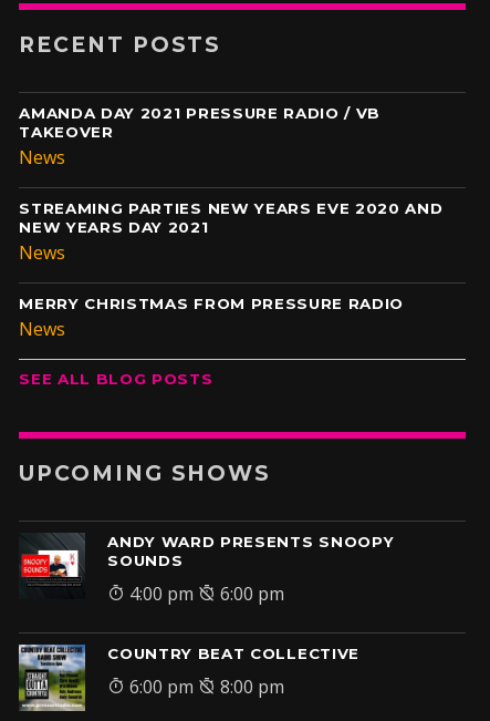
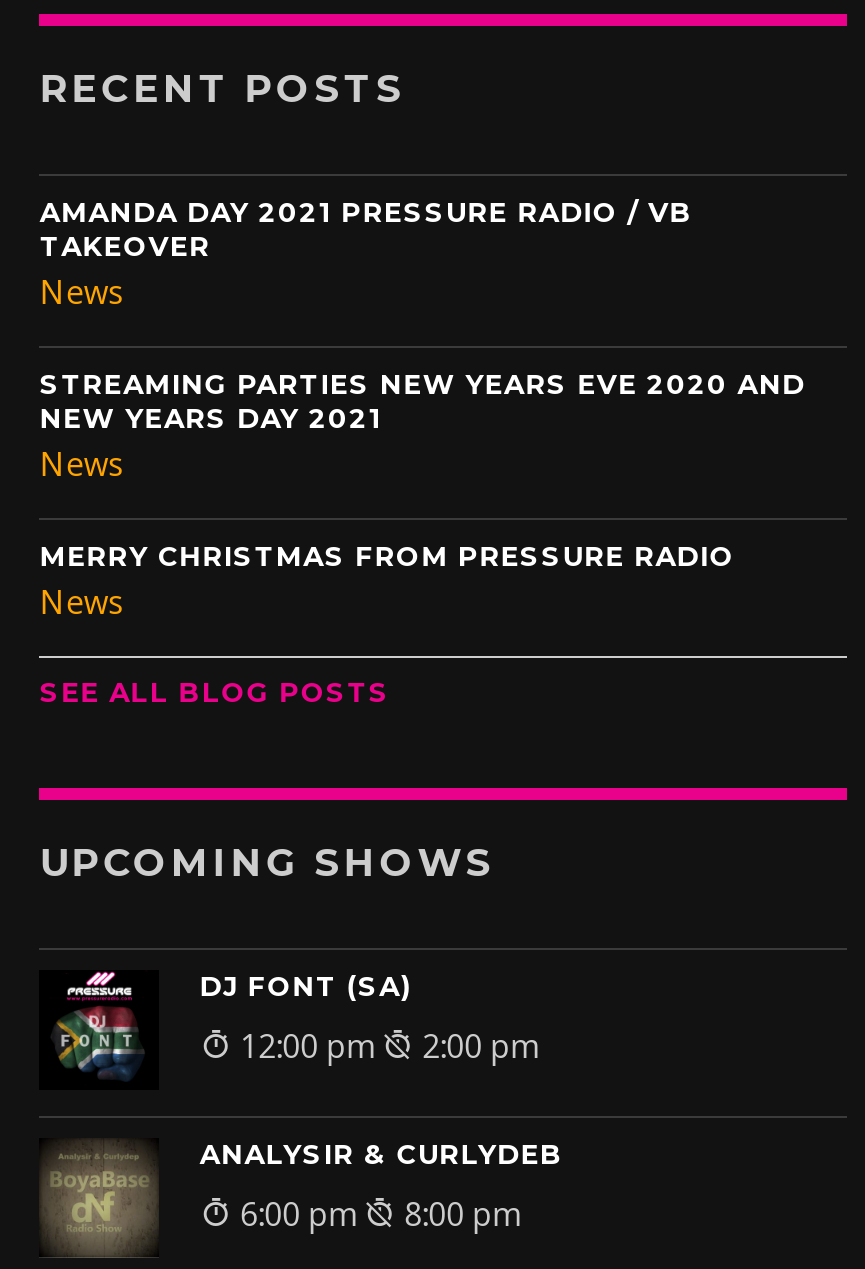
- [image]
- ANDY WARD PRESENTS SNOOPY
- SOUNDS
+ [image]
+ DJ FONT (SA)

- 4:00 pm
- 6:00 pm
+ 12:00 pm
+ 2:00 pm

- [image]
- COUNTRY BEAT COLLECTIVE
+ [image]
+ ANALYSIR & CURLYDEB
